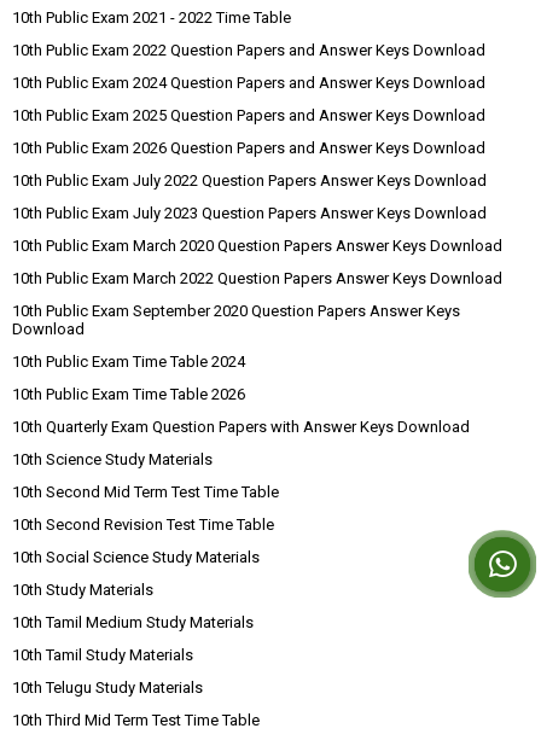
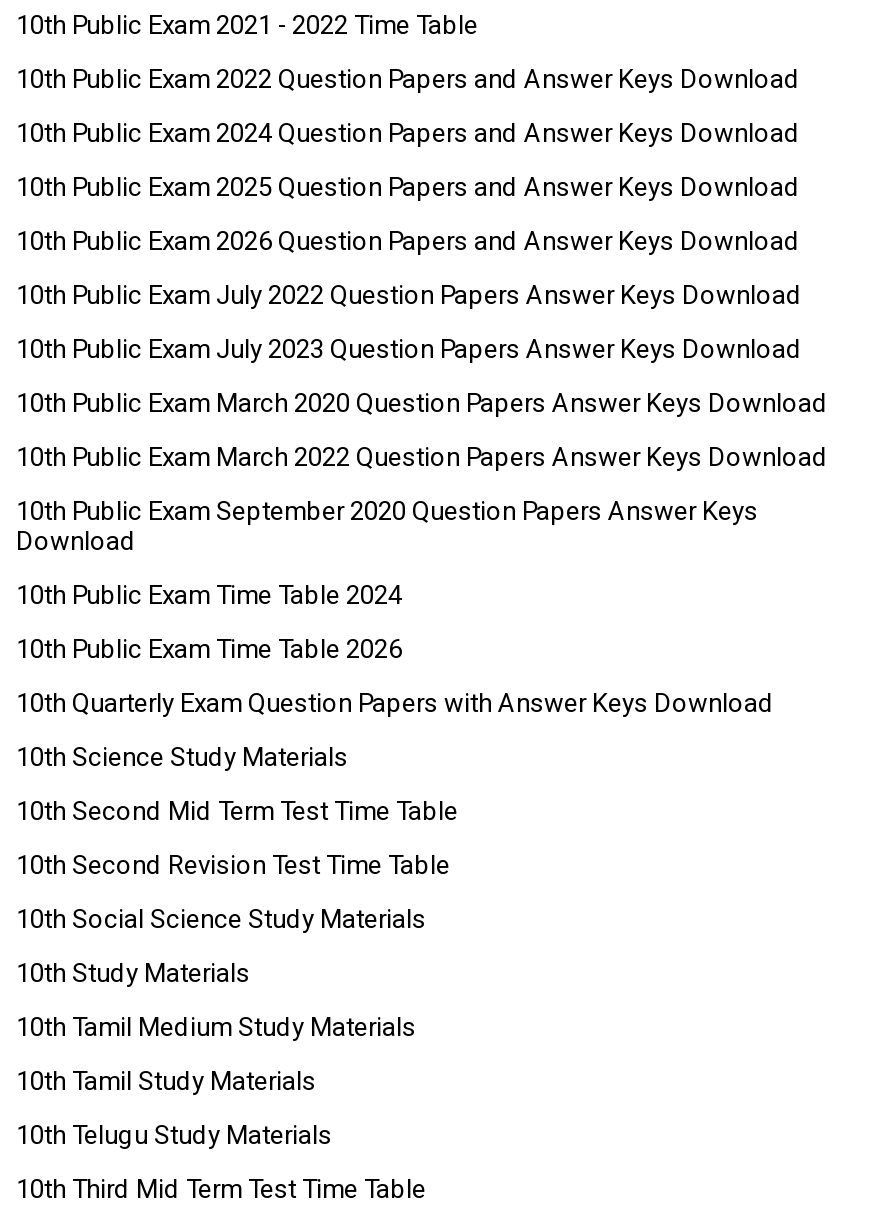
- [image]
